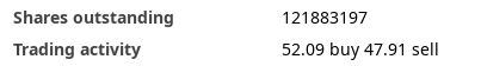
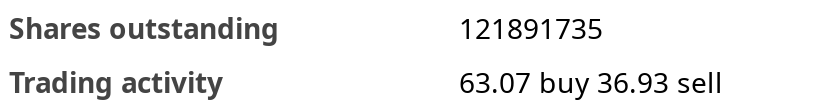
- 121883197
+ 121891735

- 52.09 buy 47.91 sell
+ 63.07 buy 36.93 sell
